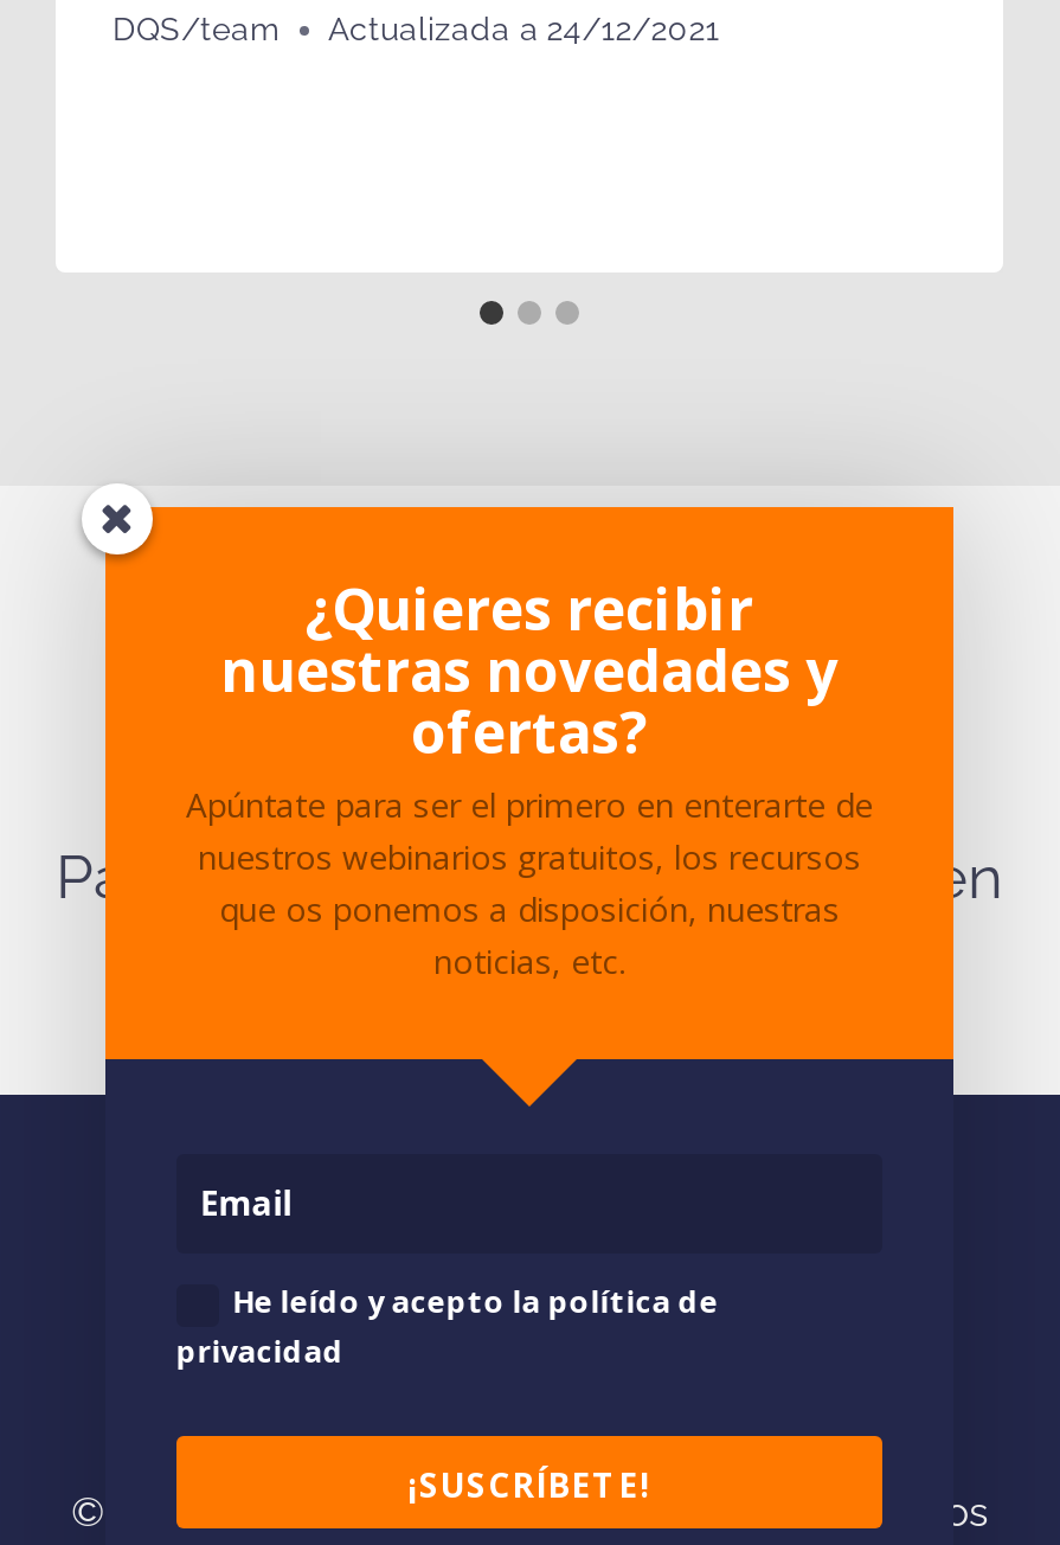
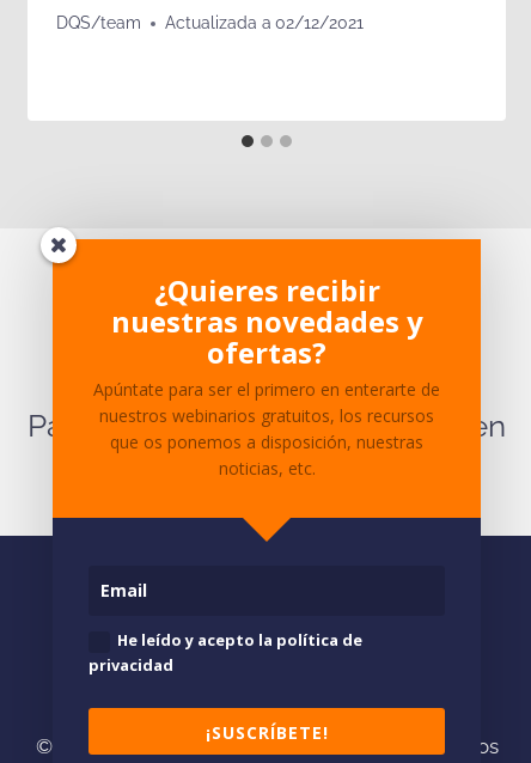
- Actualizada a 24/12/2021
+ Actualizada a 02/12/2021
